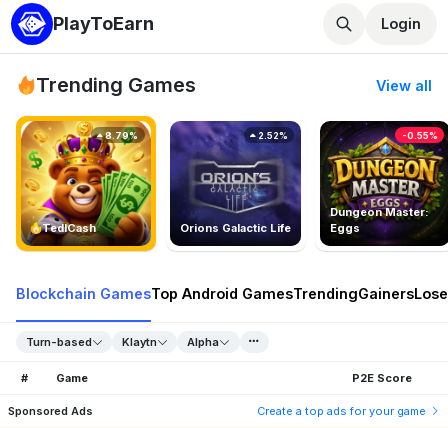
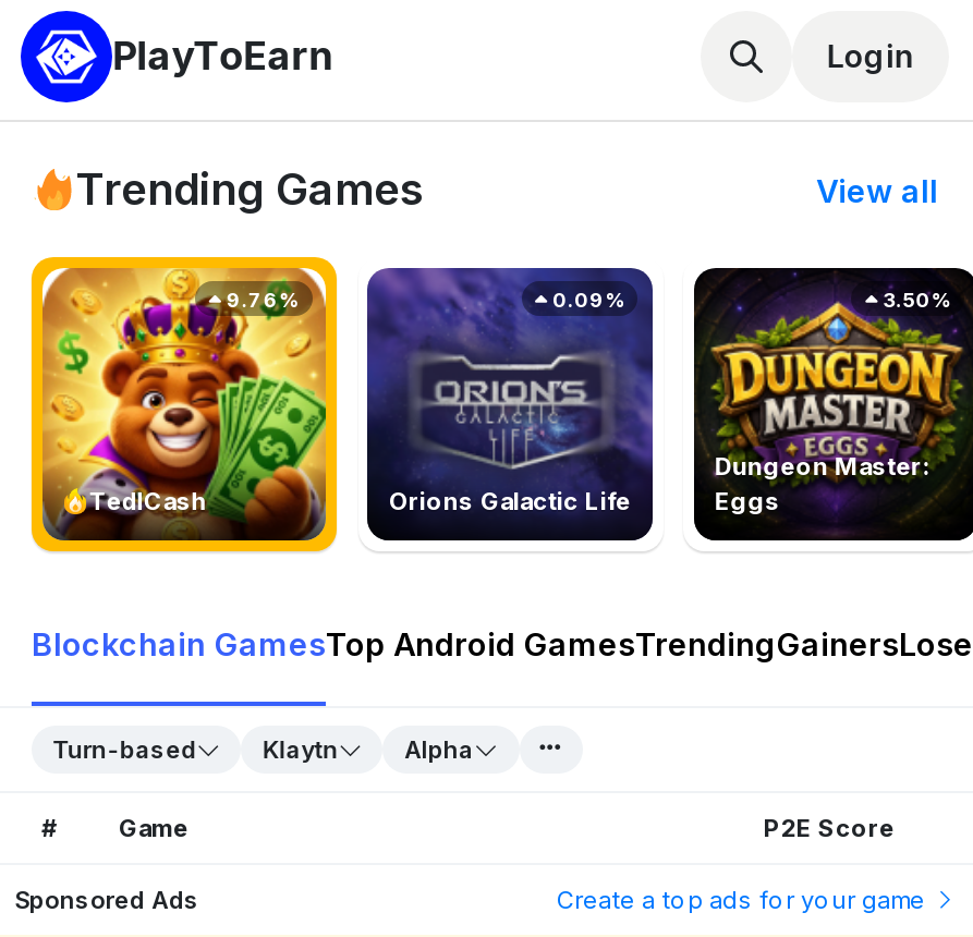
- 8.79%
+ 9.76%

- 2.52%
+ 0.09%

- -0.55%
+ 3.50%
